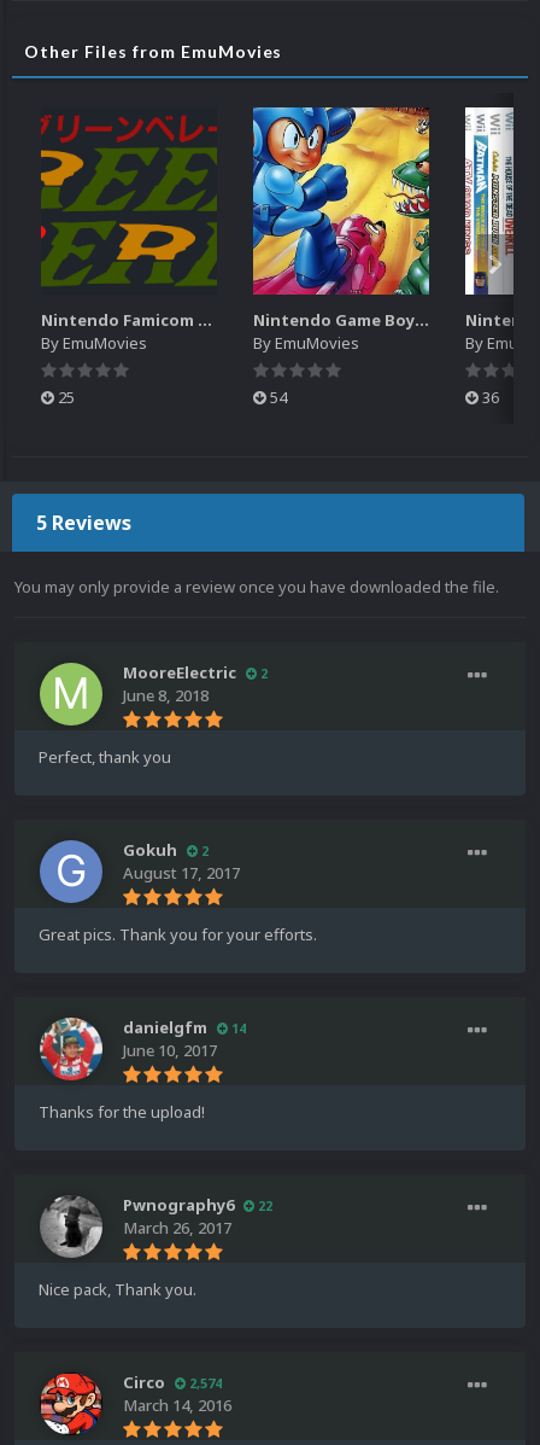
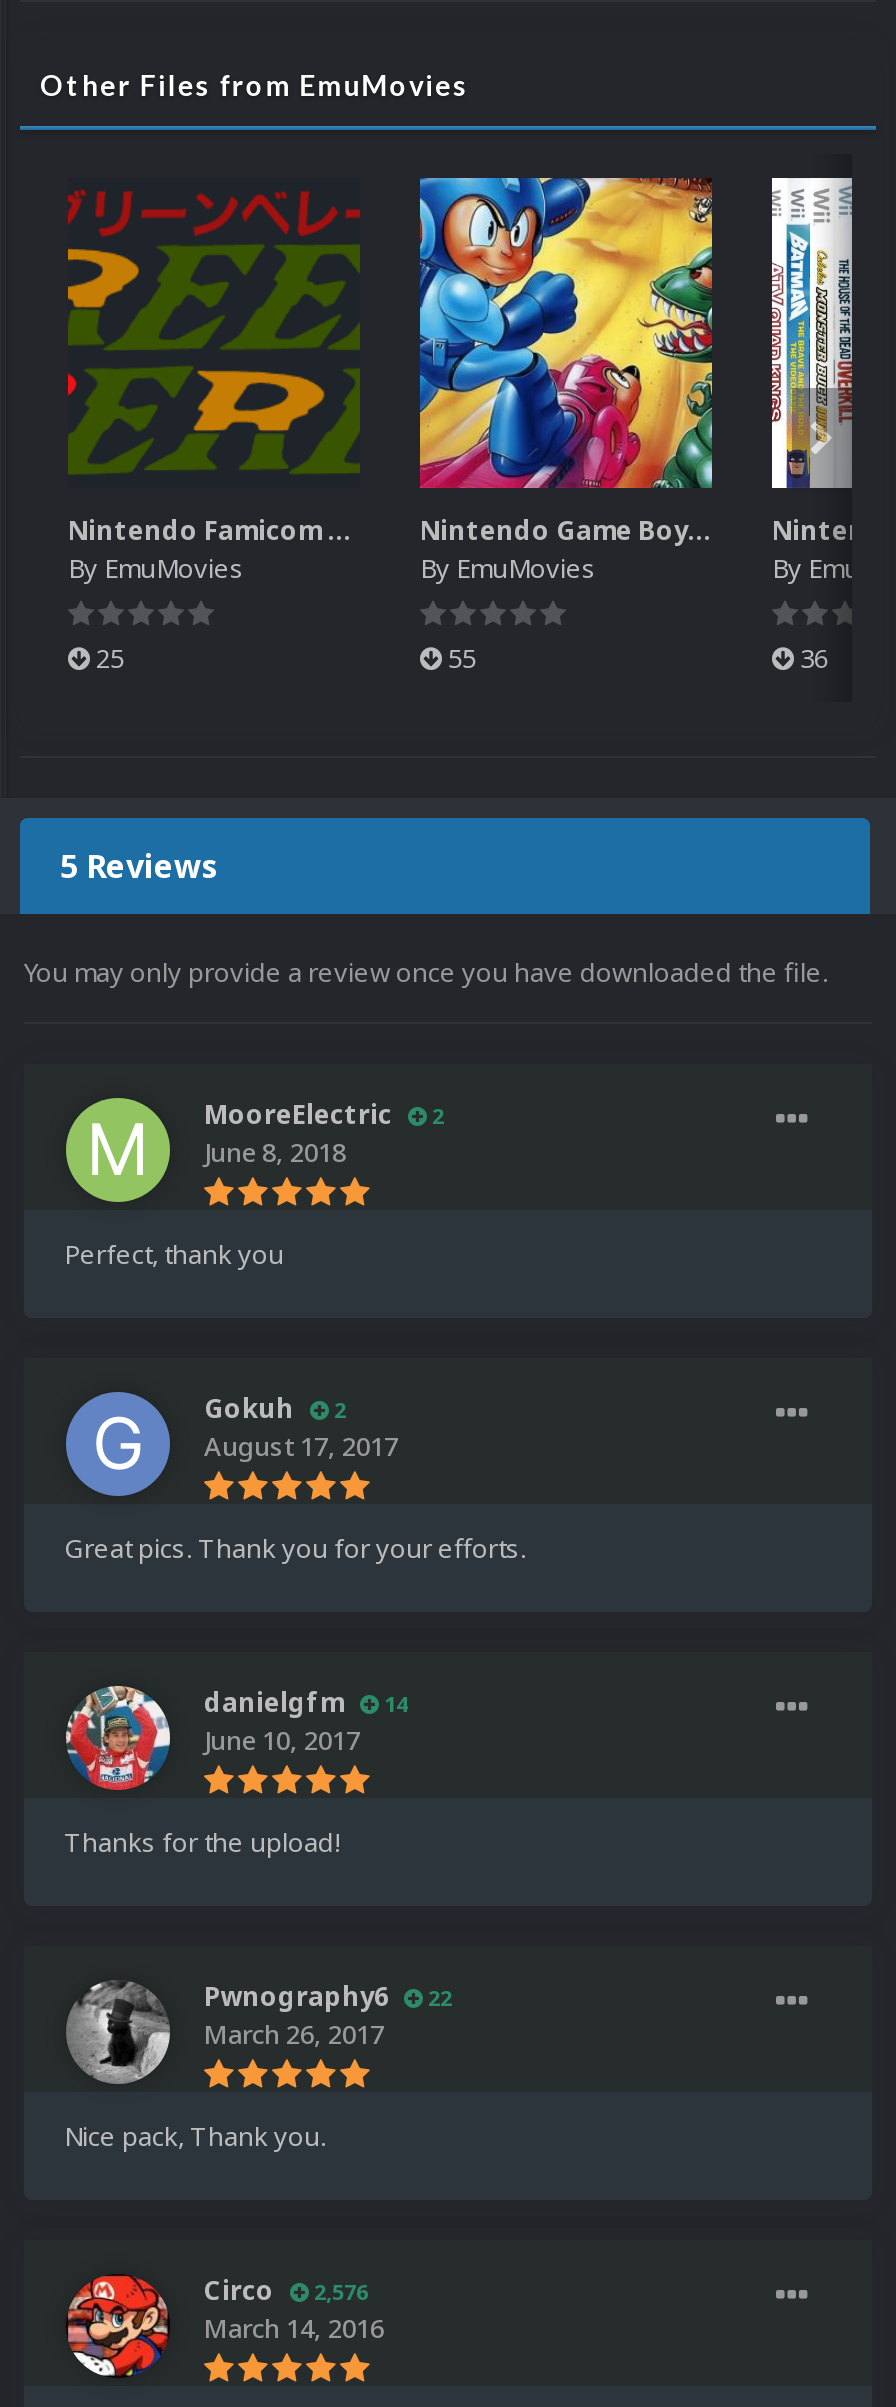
- 54
+ 55

- Circo 2,574
+ Circo 2,576
